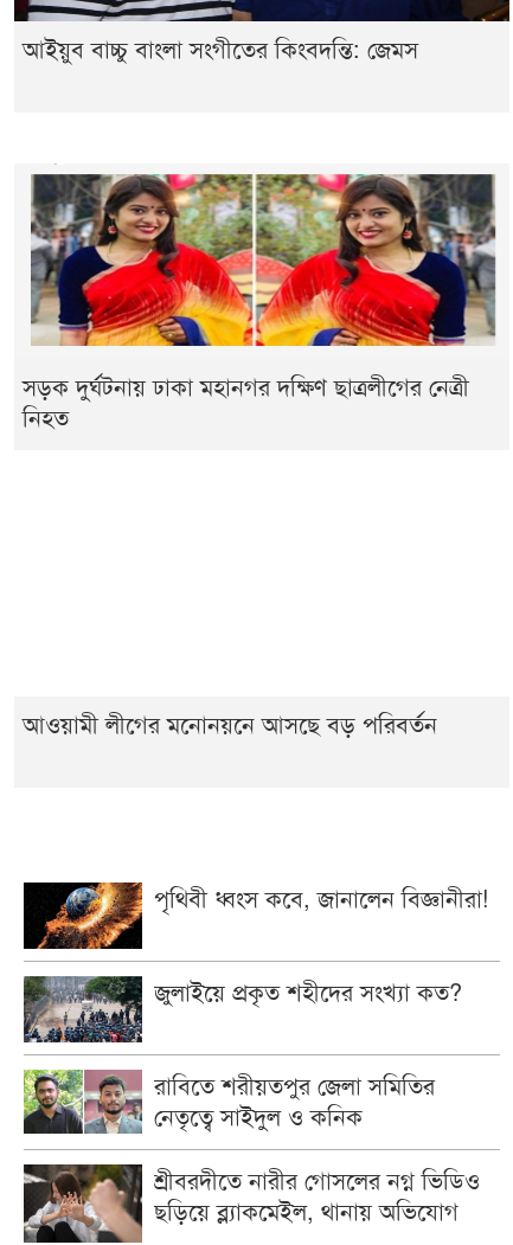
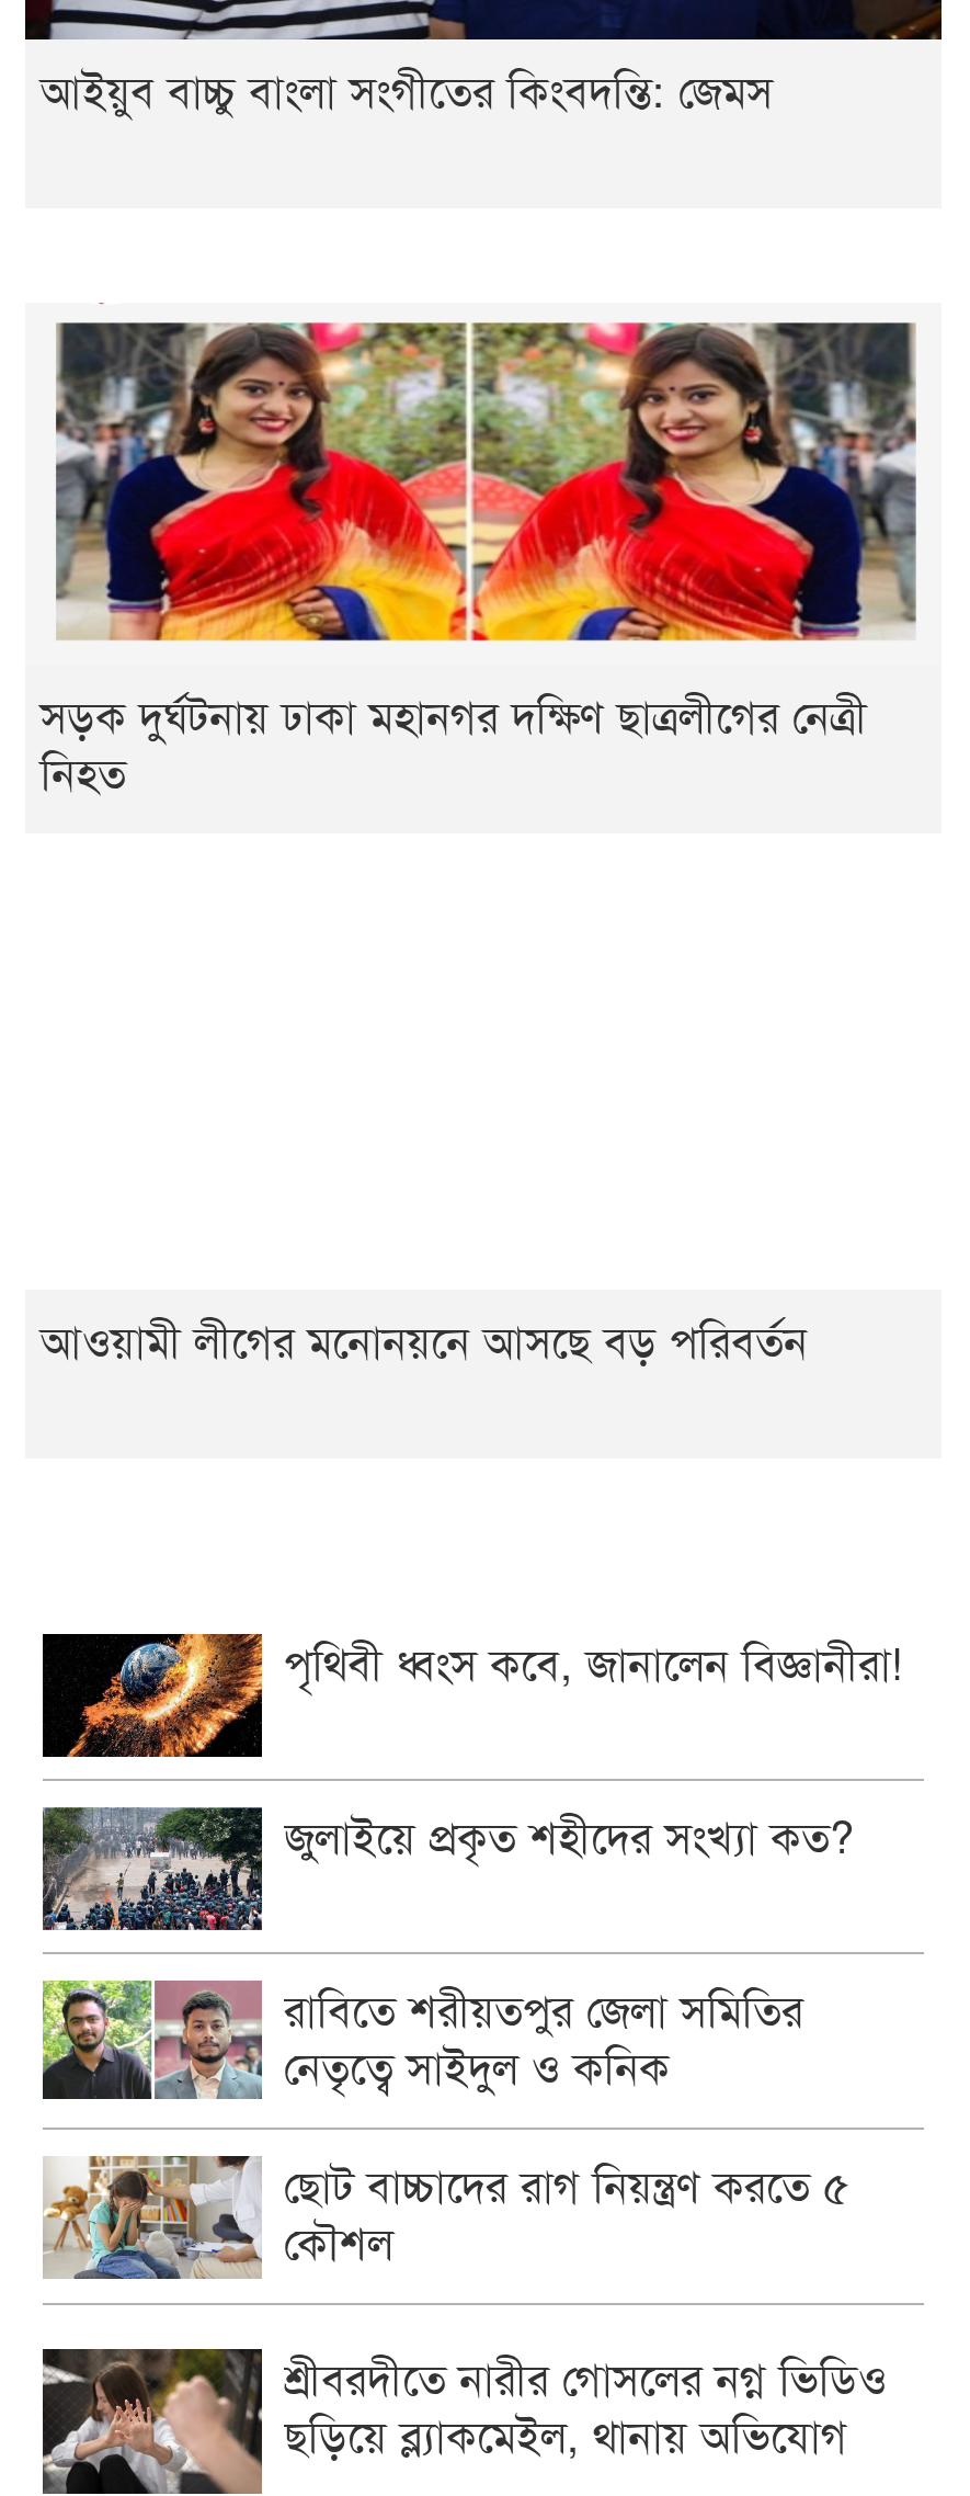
+ ছোট বাচ্চাদের রাগ নিয়ন্ত্রণ করতে ৫
+ কৌশল
